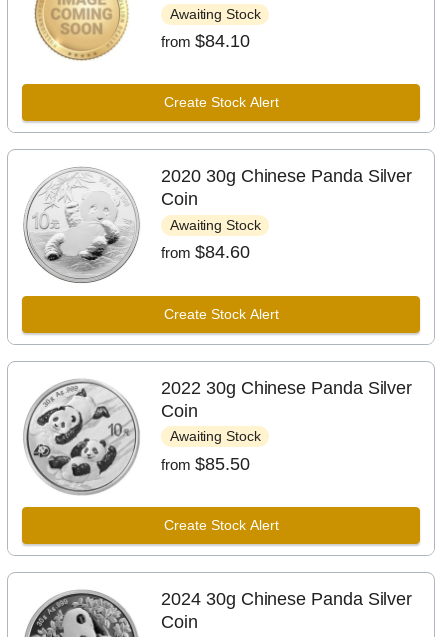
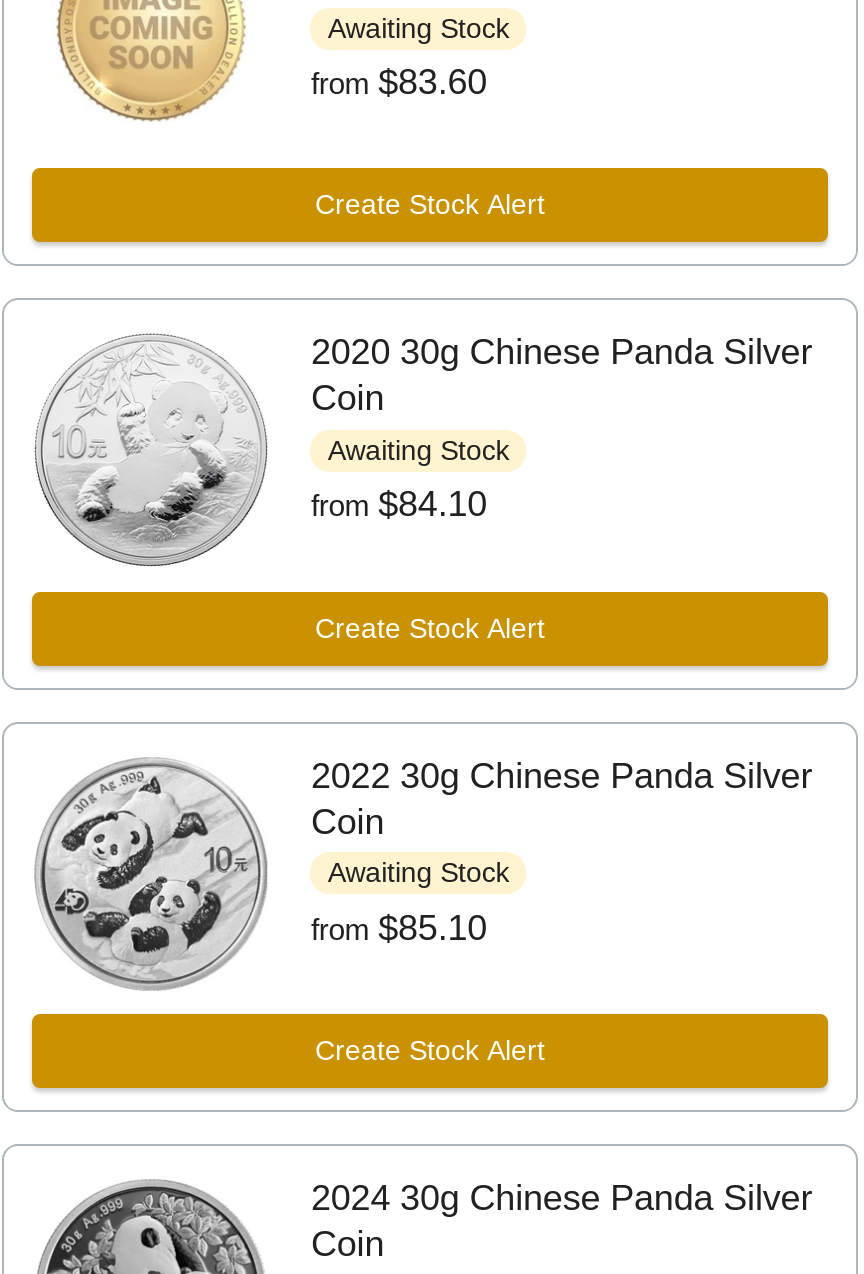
- from $84.10
+ from $83.60

- from $84.60
+ from $84.10

- from $85.50
+ from $85.10
